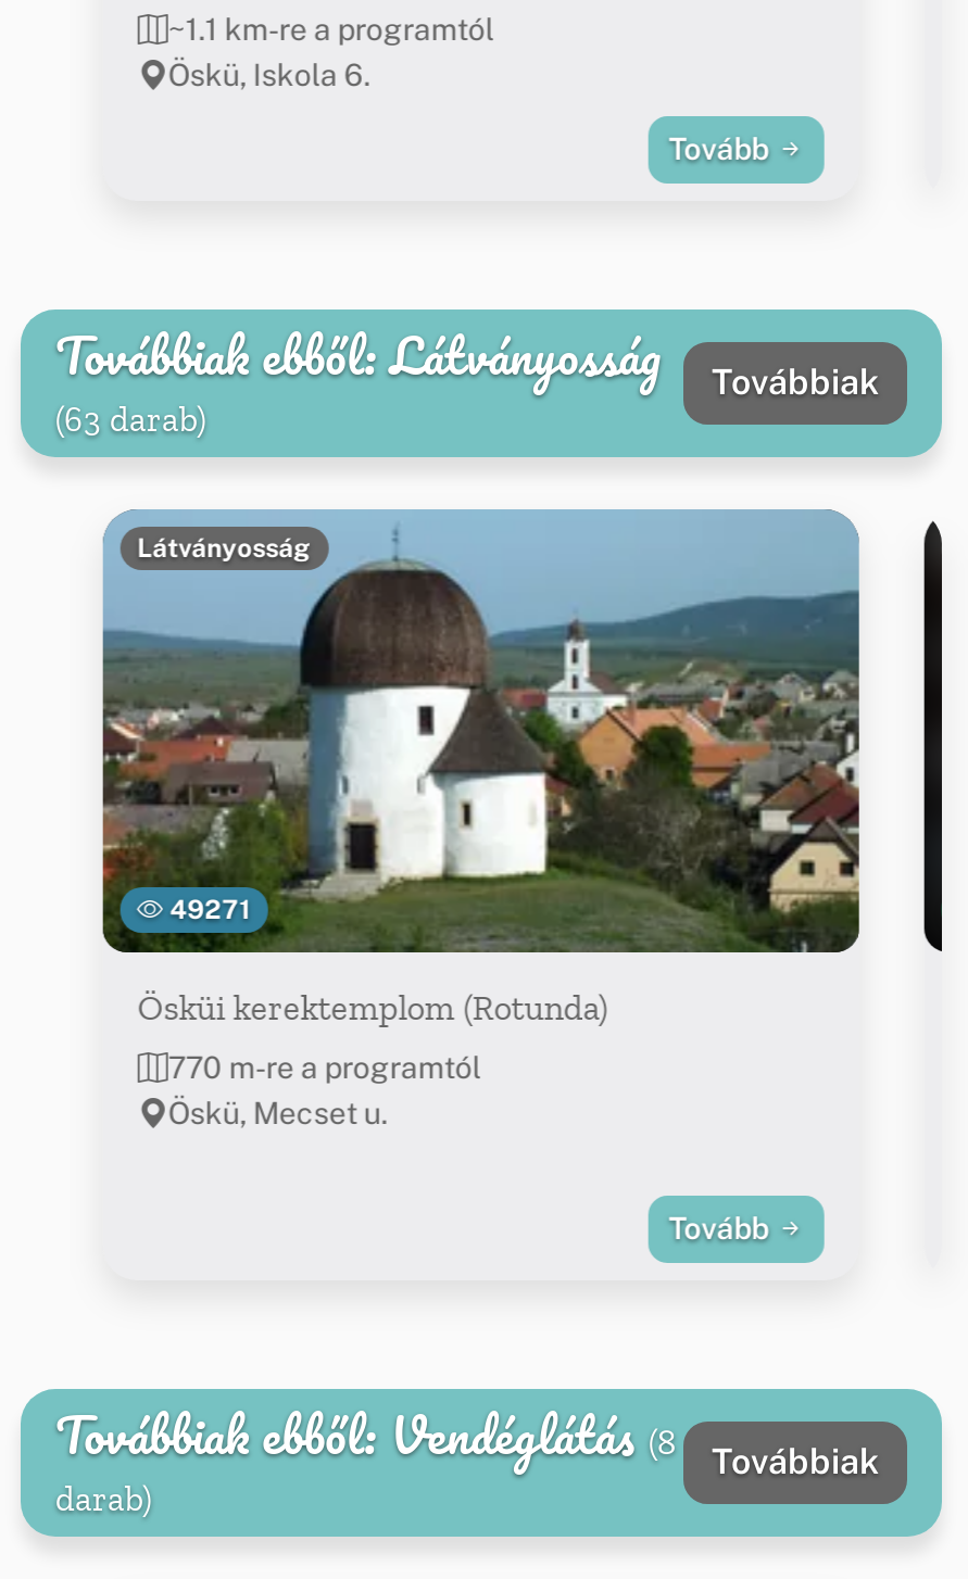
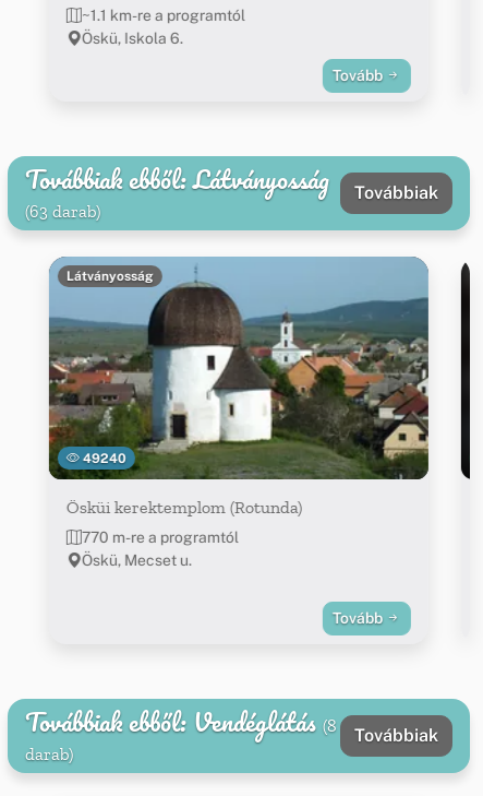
- 49271
+ 49240
